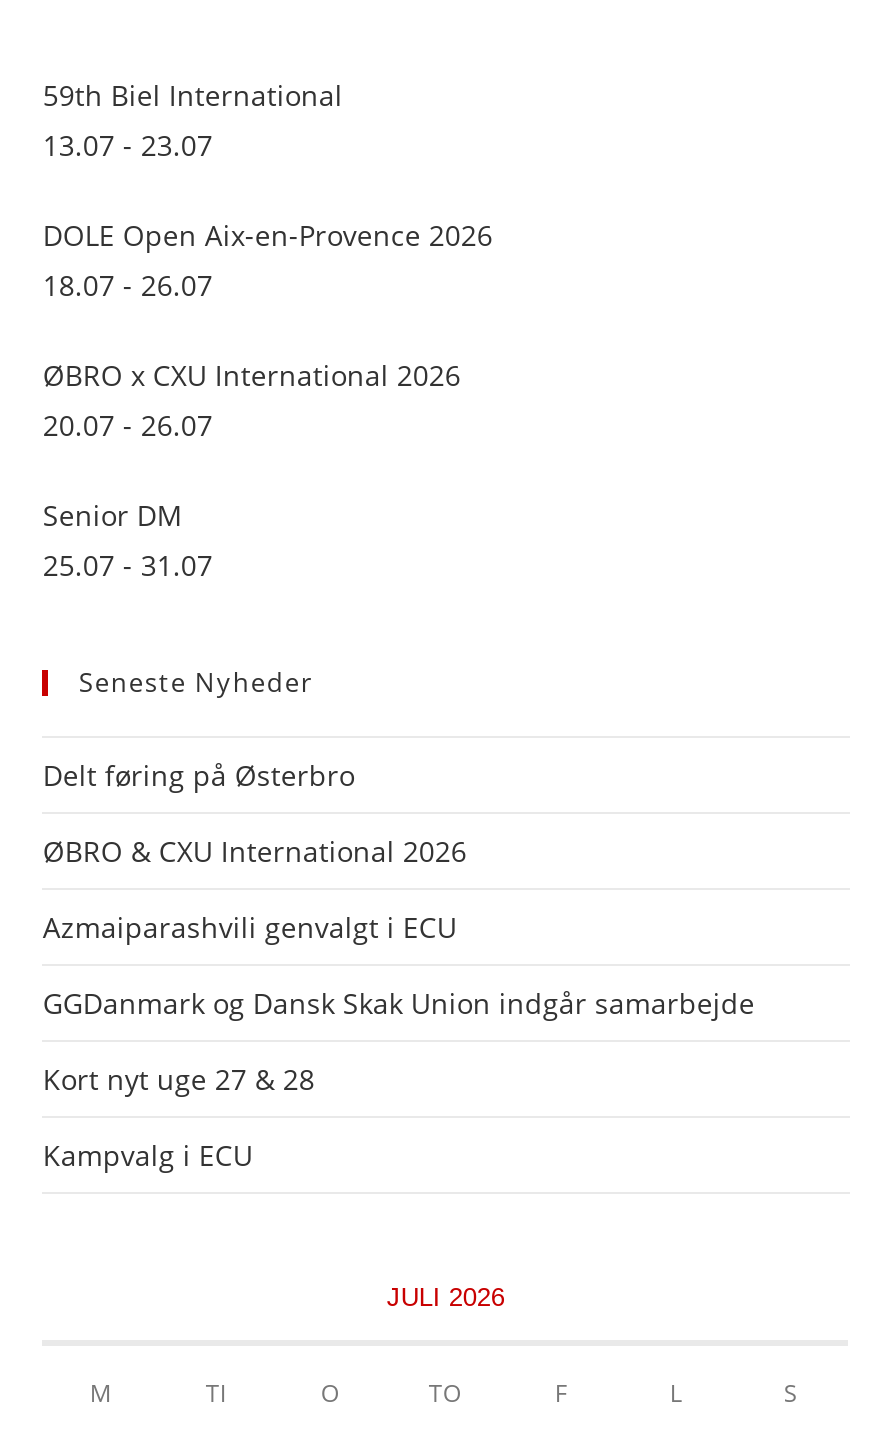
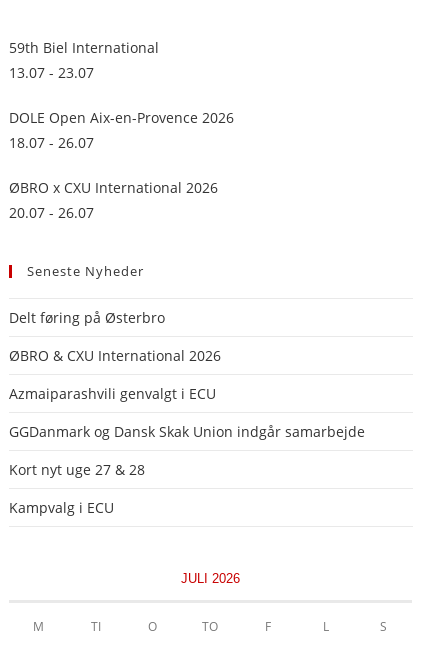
- Senior DM
- 25.07 - 31.07
